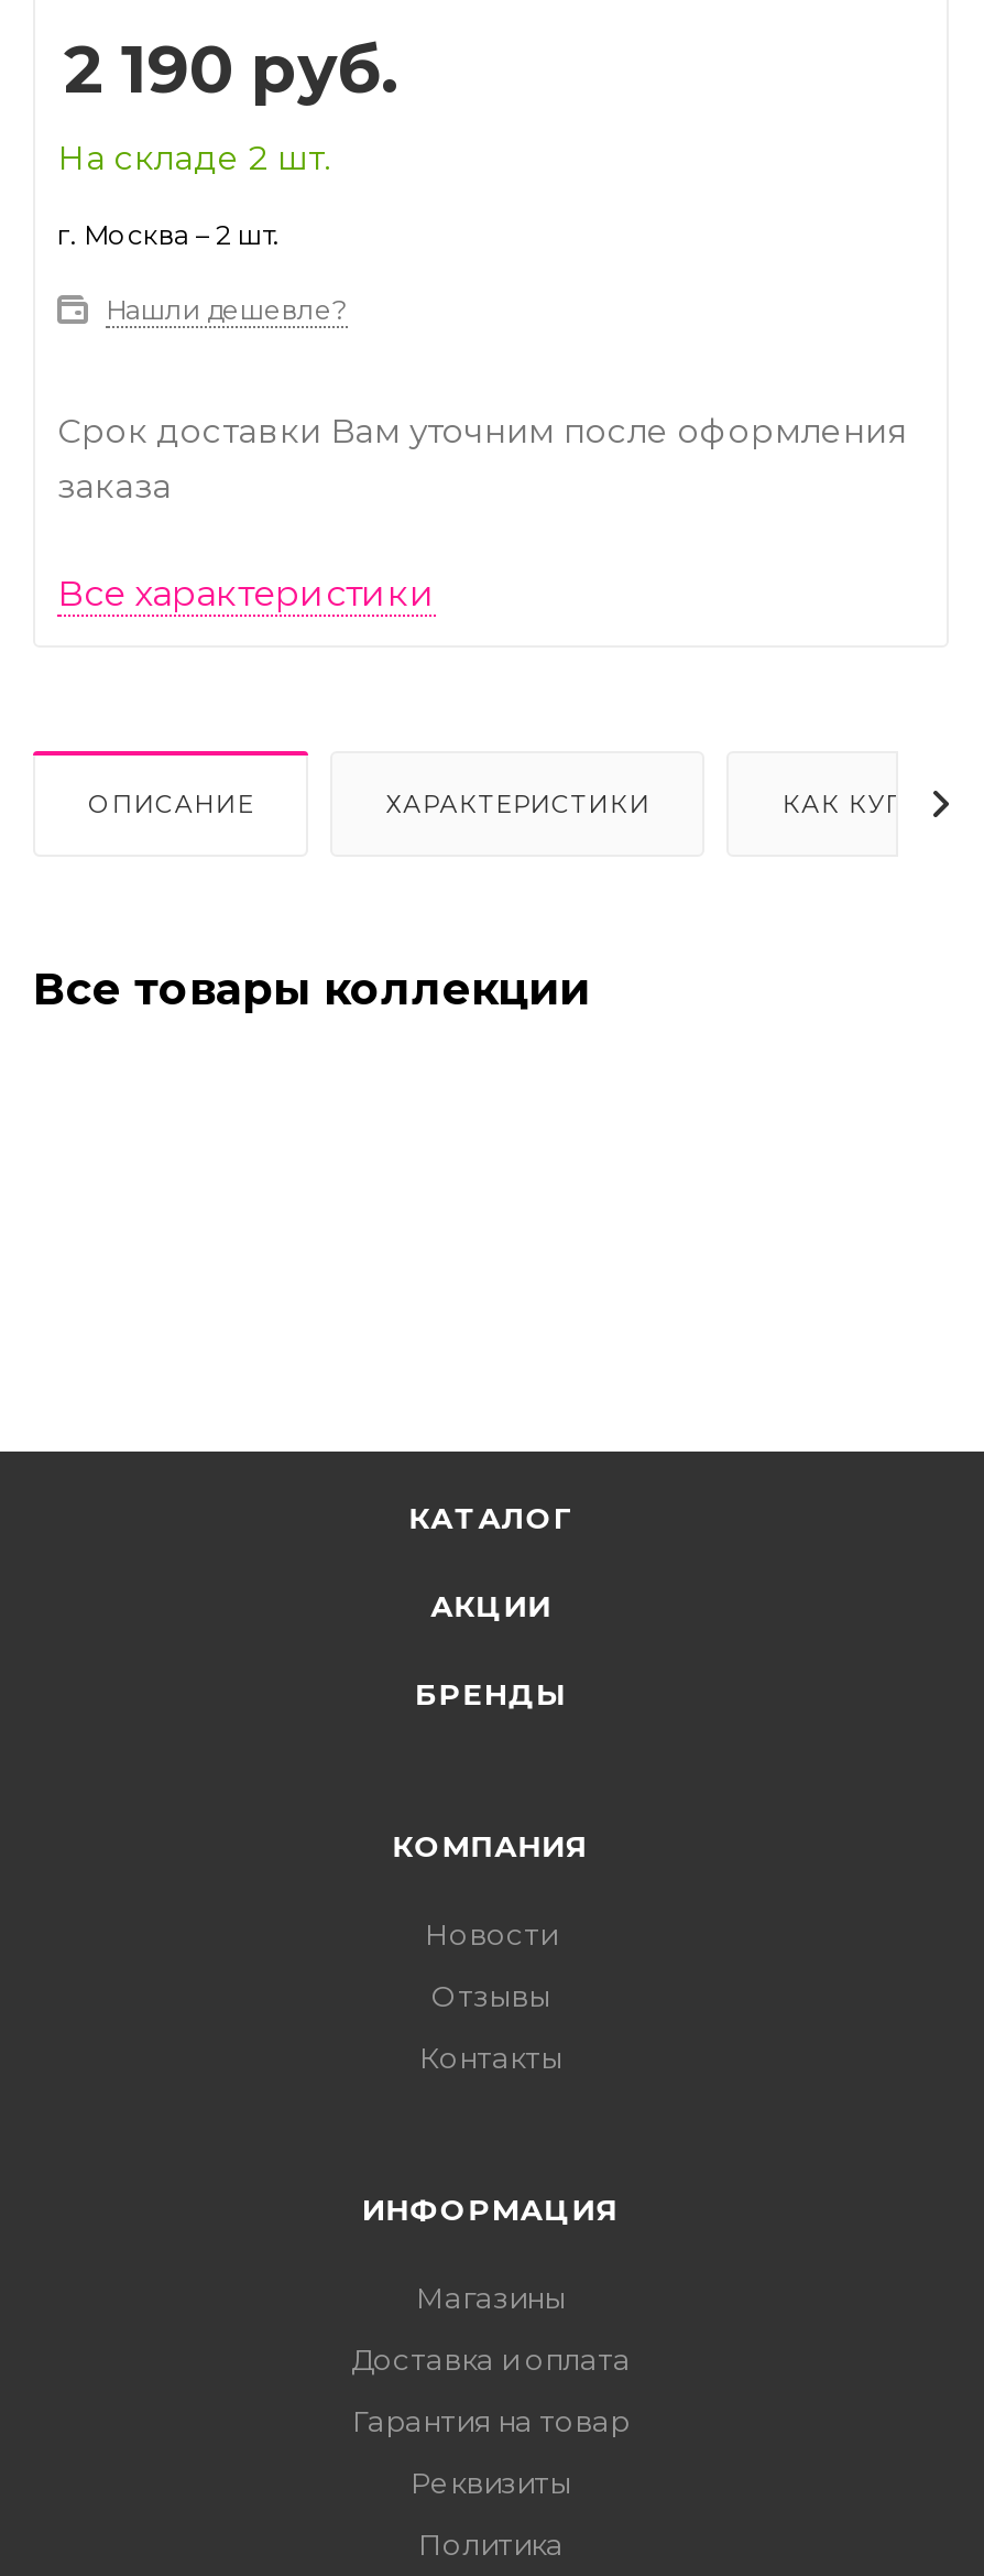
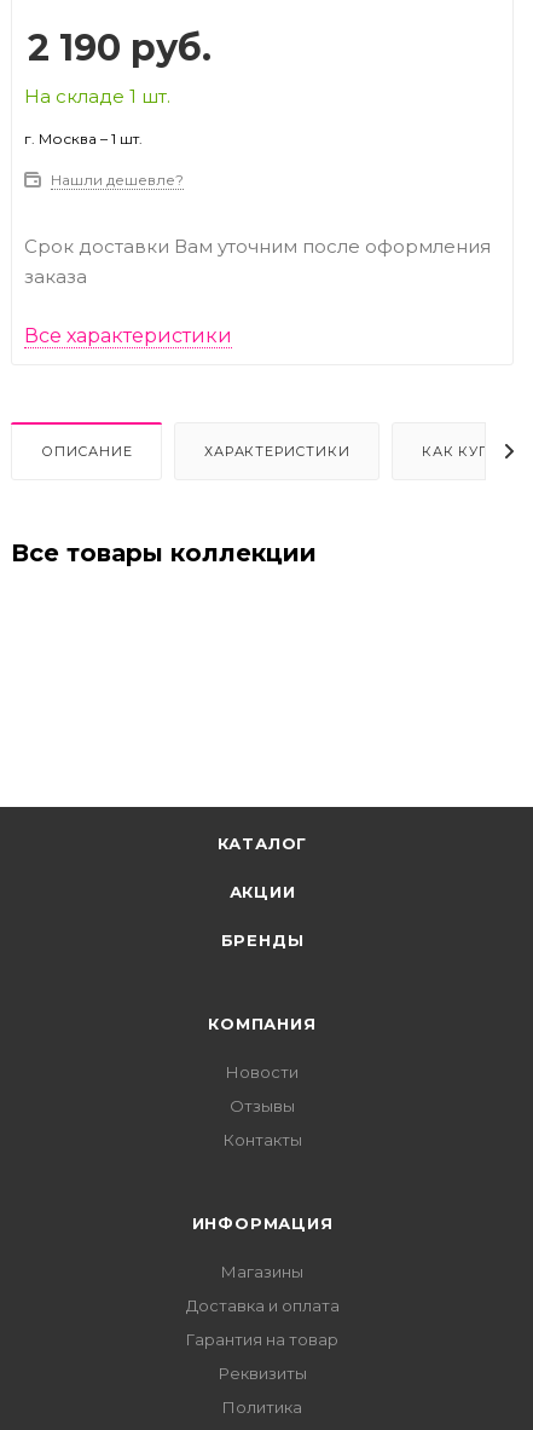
- На складе 2 шт.
+ На складе 1 шт.

- г. Москва – 2 шт.
+ г. Москва – 1 шт.
